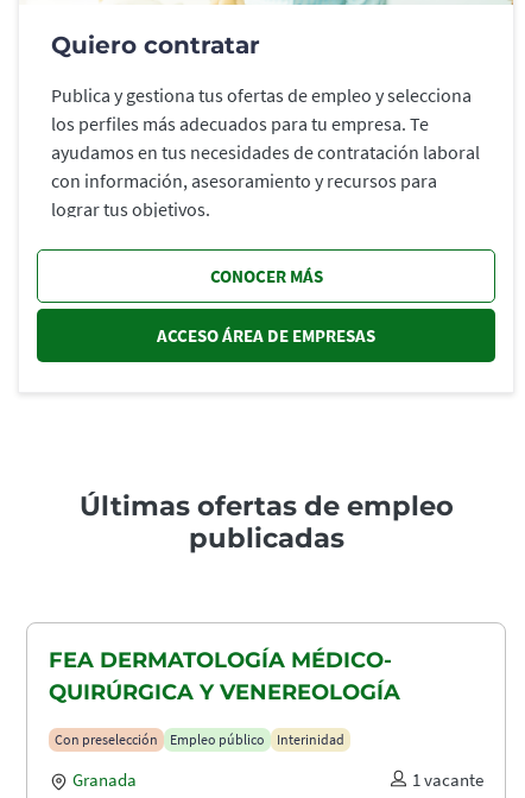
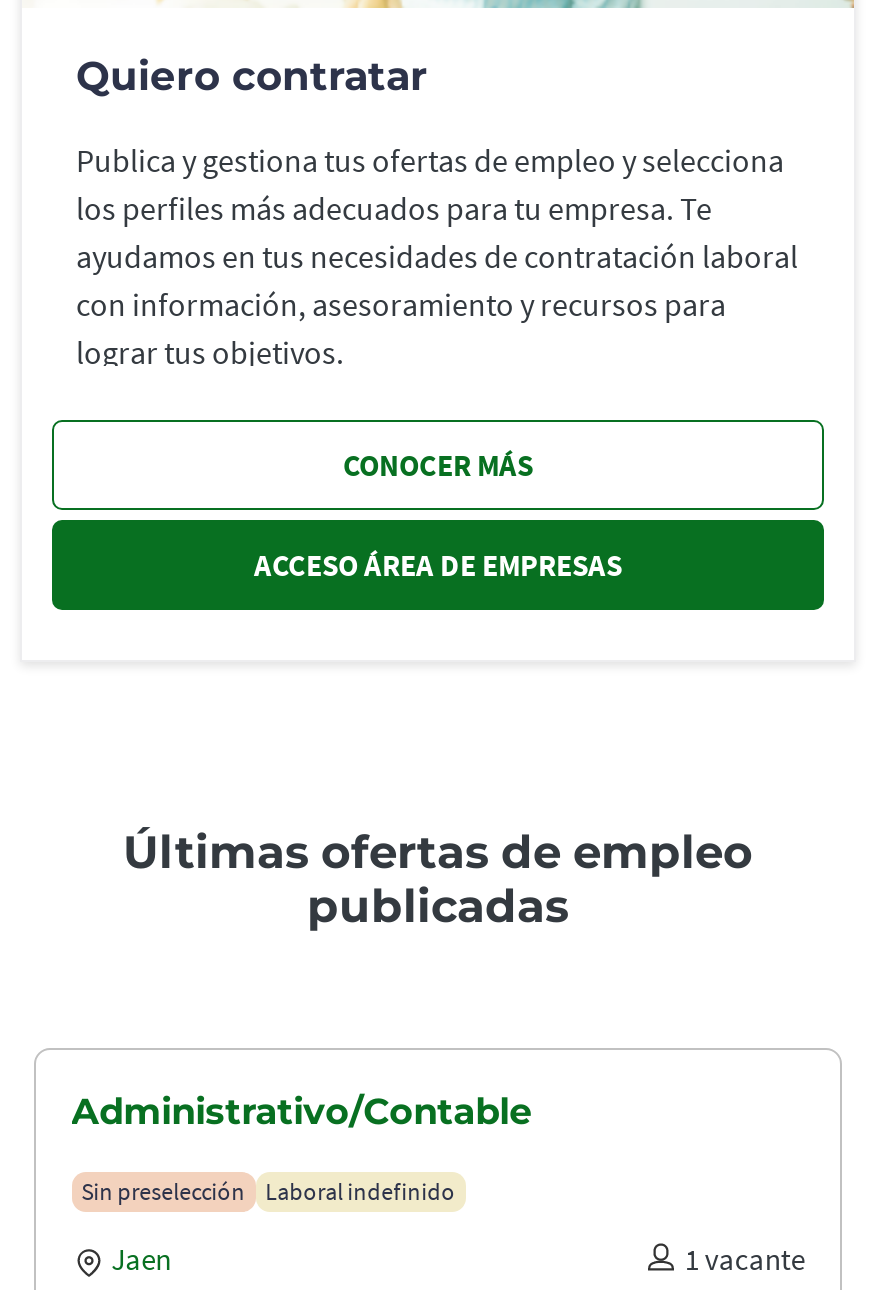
- FEA DERMATOLOGÍA MÉDICO-
- QUIRÚRGICA Y VENEREOLOGÍA
+ Administrativo/Contable

- Con preselección
- Empleo público
- Interinidad
+ Sin preselección
+ Laboral indefinido

- Granada
+ Jaen
